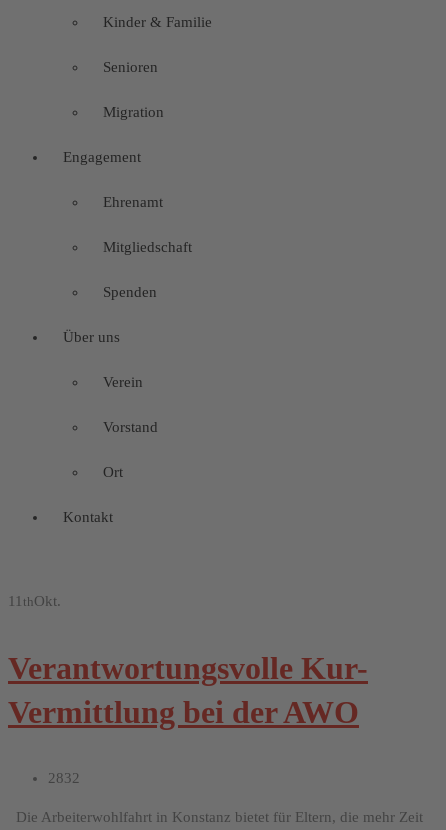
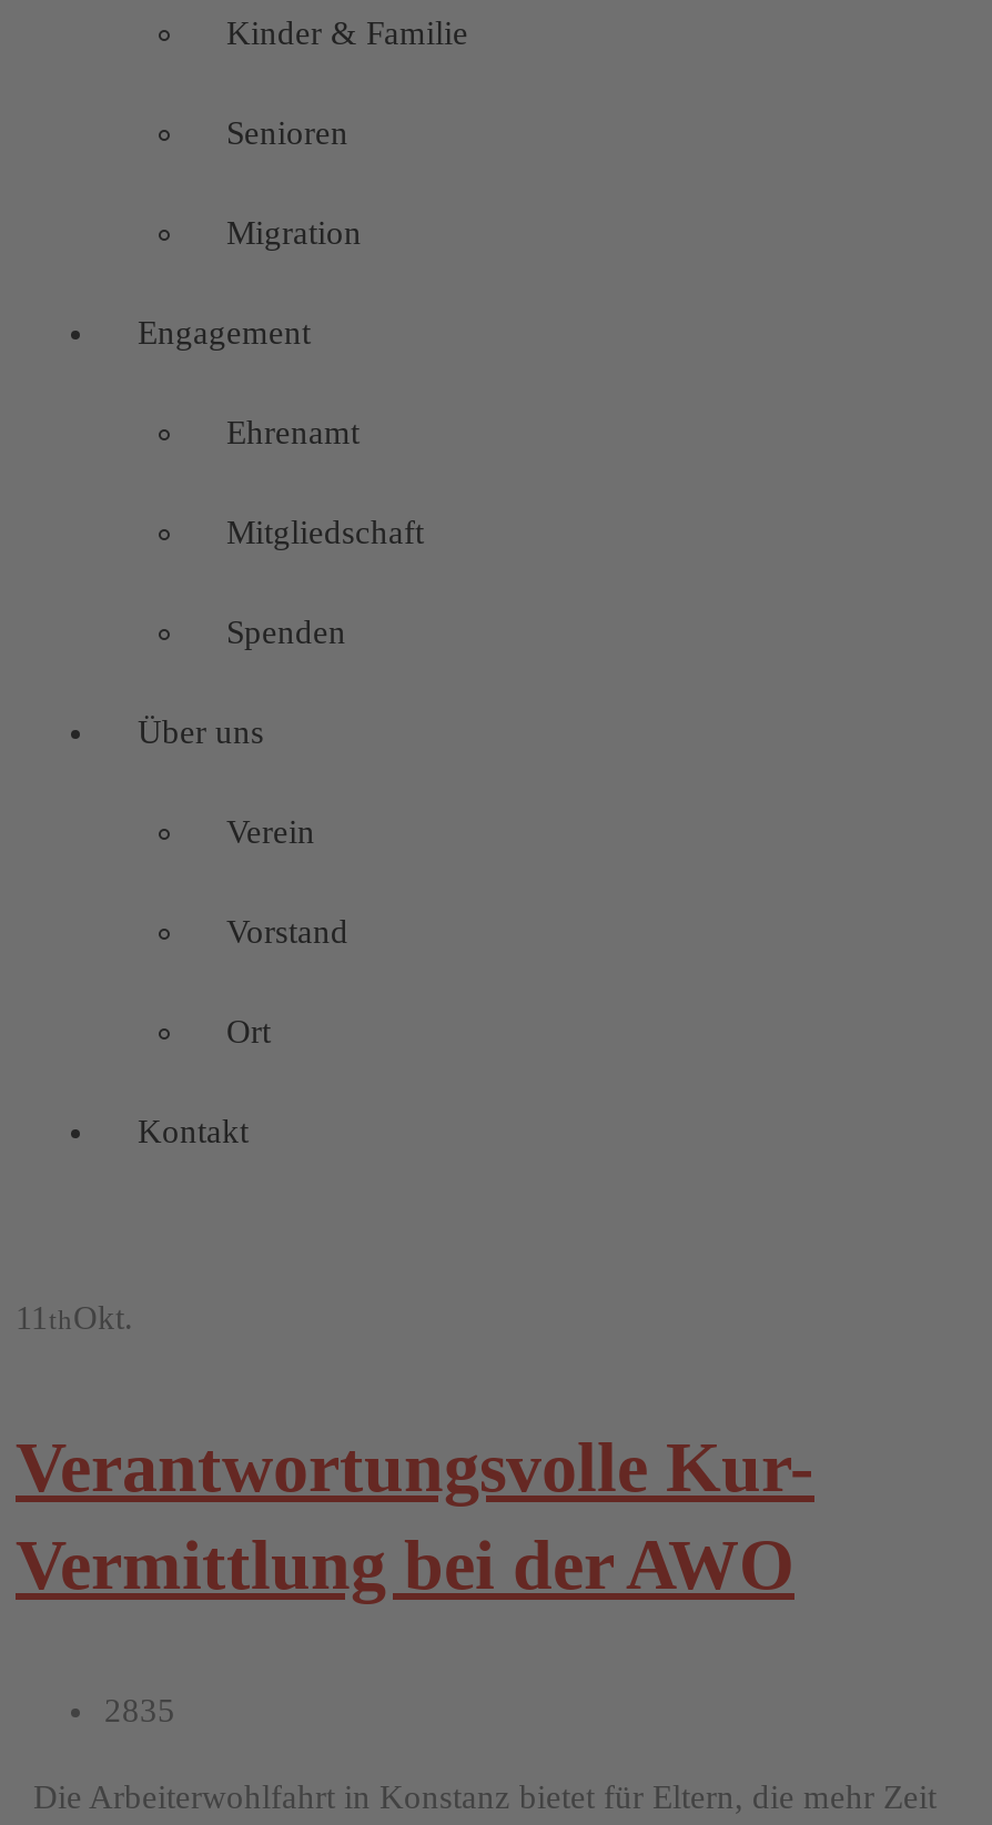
- 2832
+ 2835
